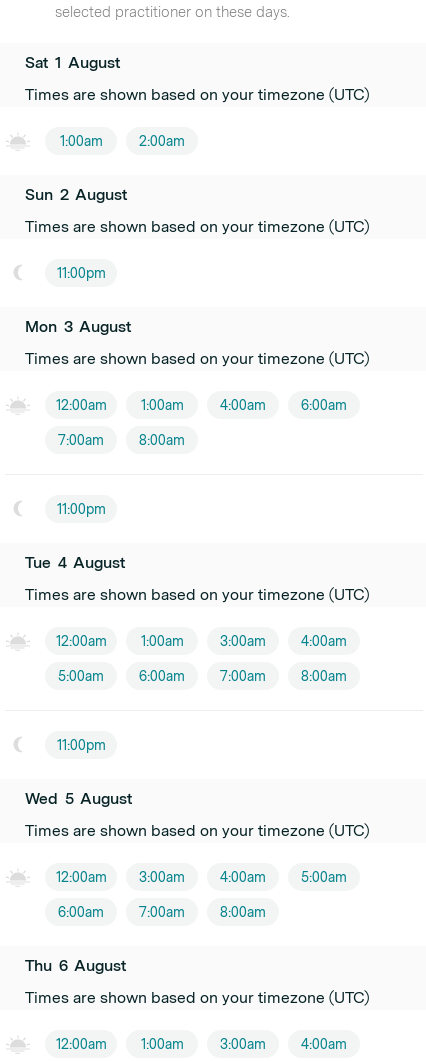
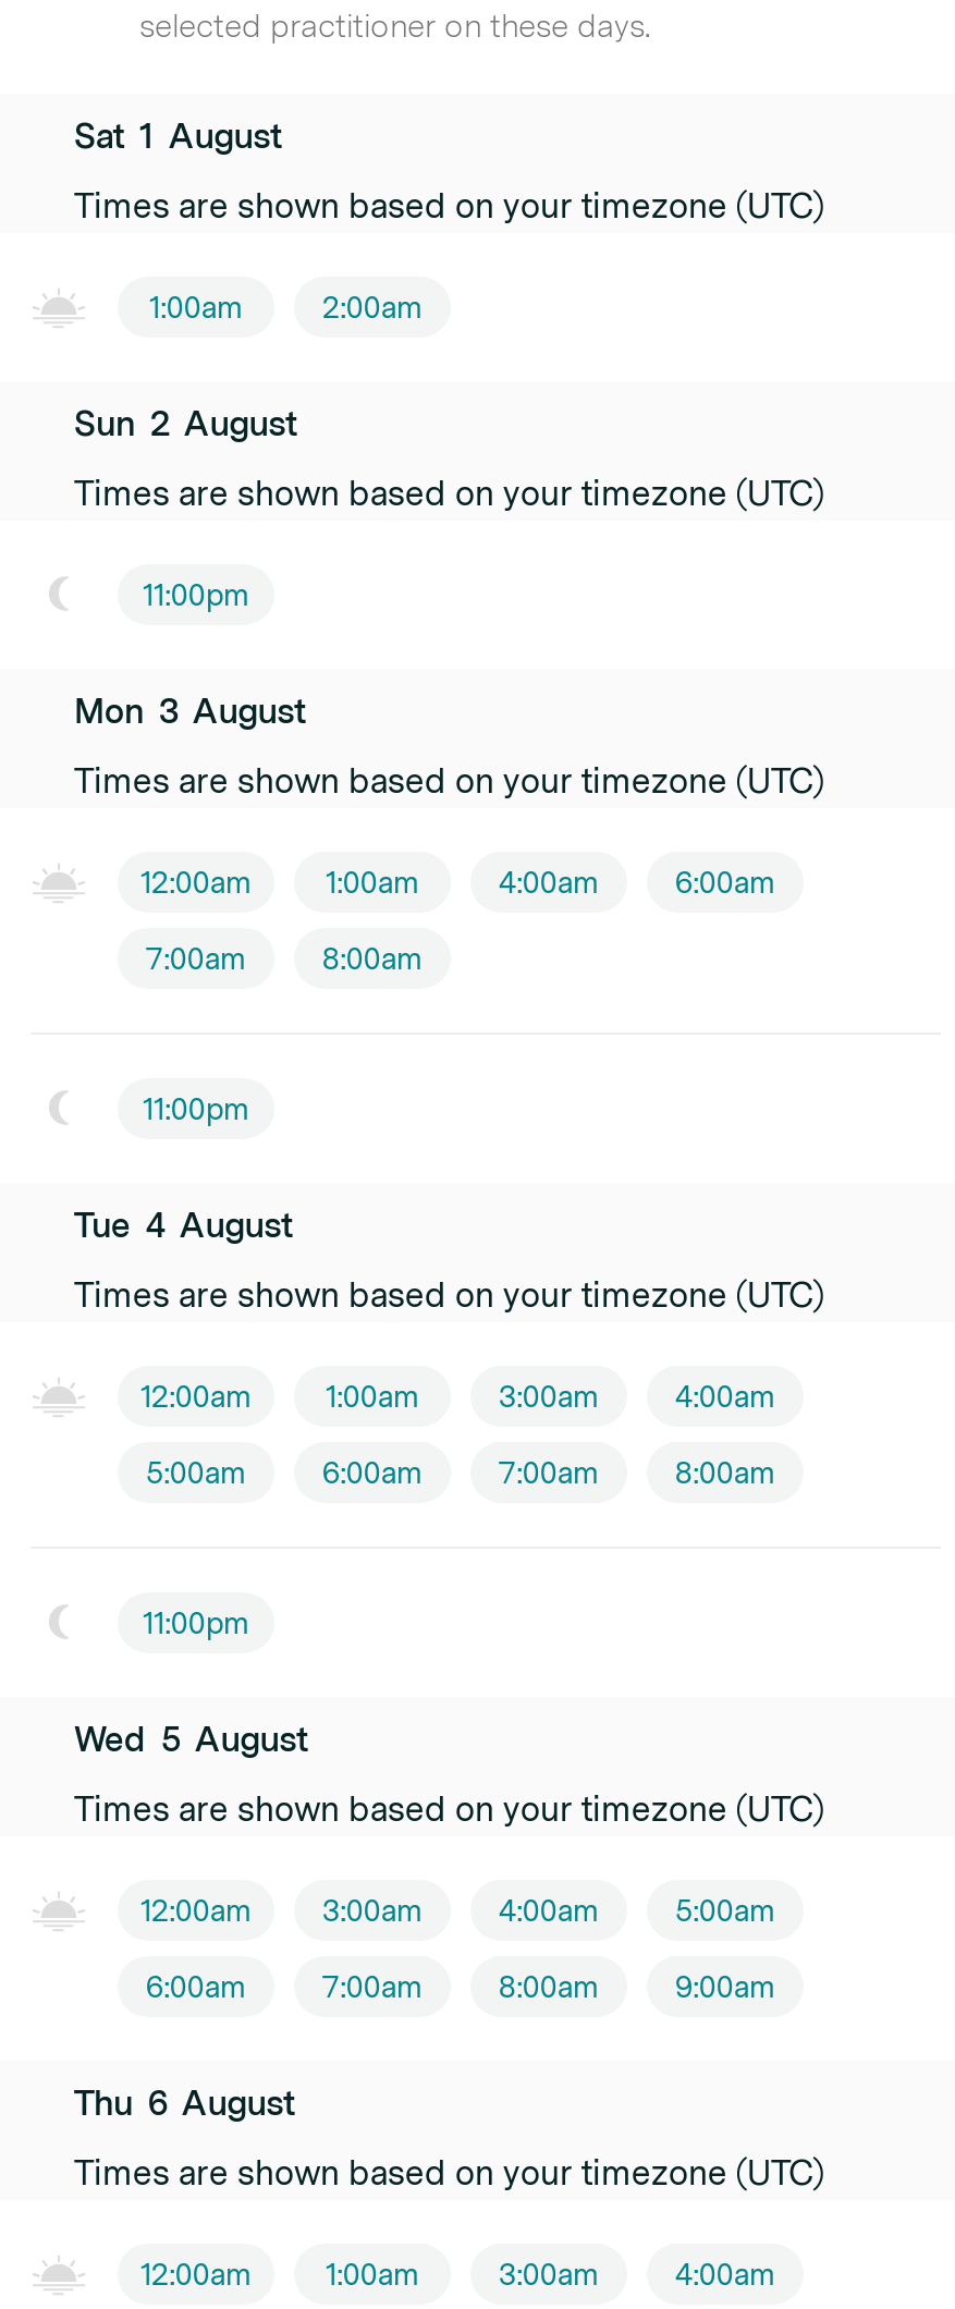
+ 9:00am
